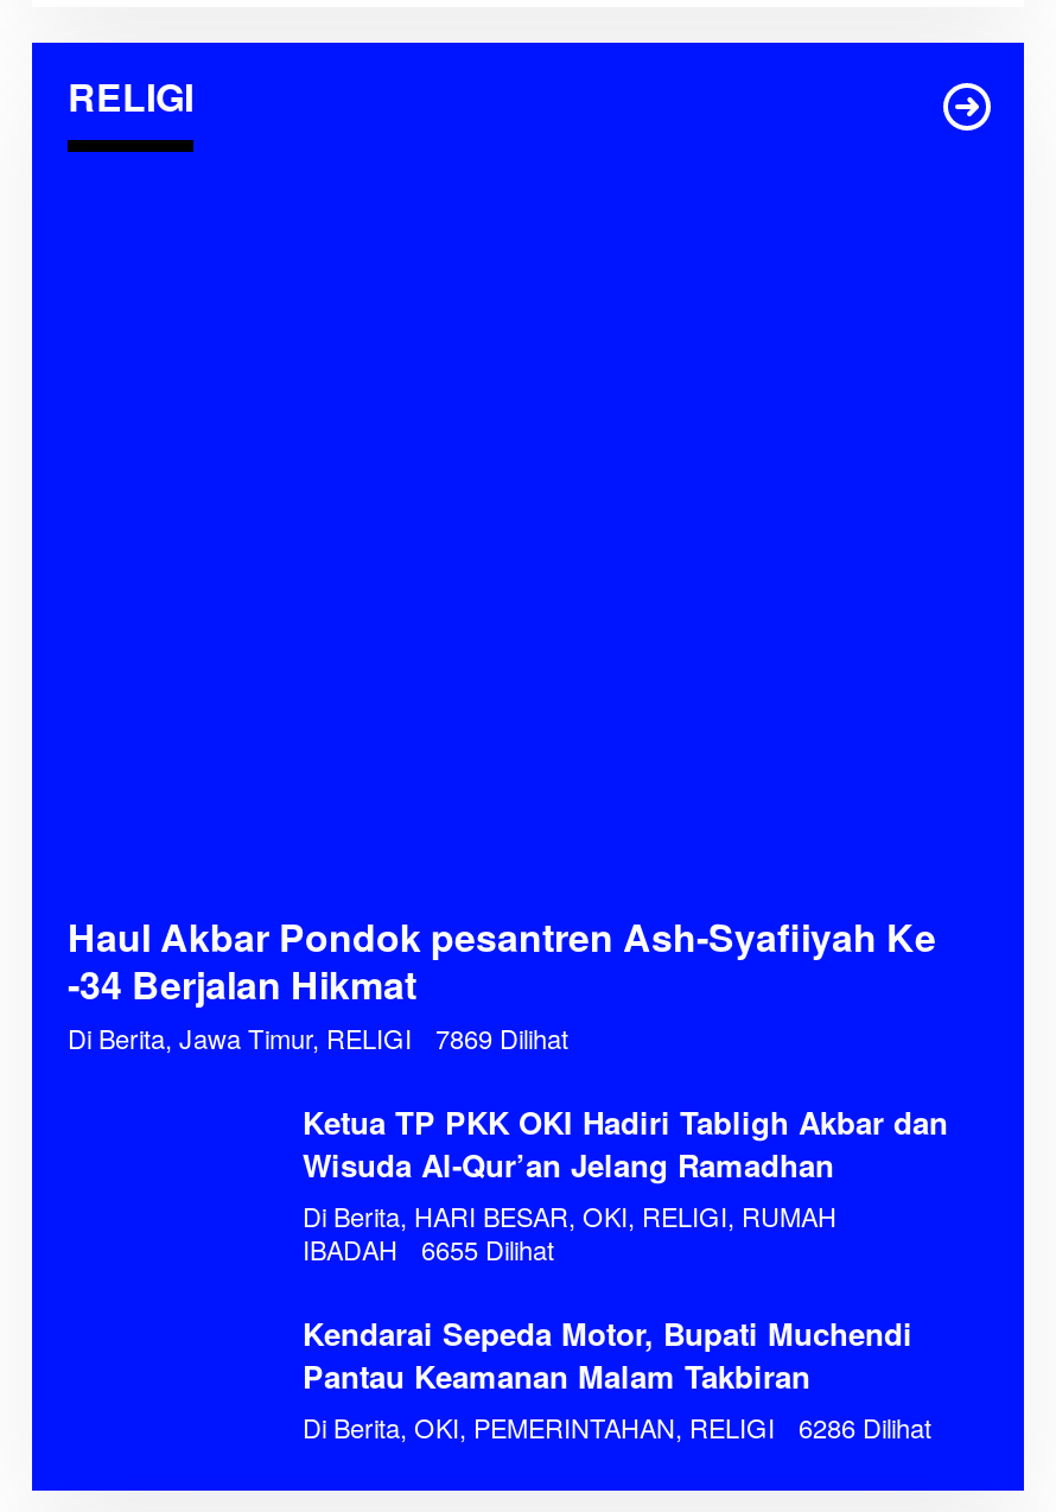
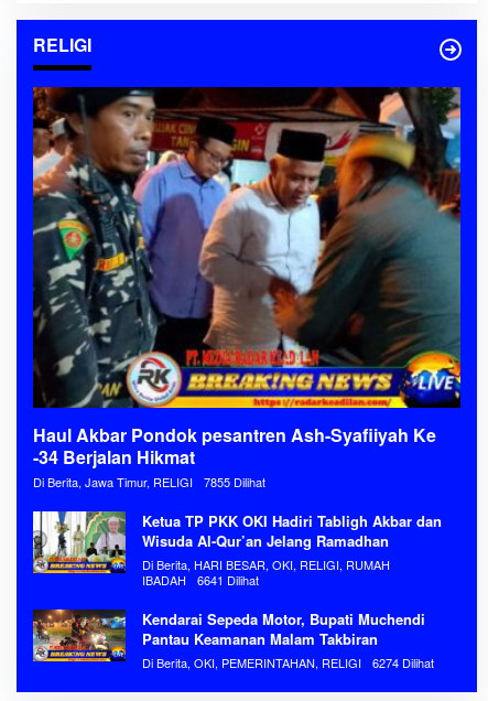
+ [image]

- Di Berita, Jawa Timur, RELIGI 7869 Dilihat
+ Di Berita, Jawa Timur, RELIGI 7855 Dilihat

+ [image]

- IBADAH 6655 Dilihat
+ IBADAH 6641 Dilihat

+ [image]

- Di Berita, OKI, PEMERINTAHAN, RELIGI 6286 Dilihat
+ Di Berita, OKI, PEMERINTAHAN, RELIGI 6274 Dilihat
